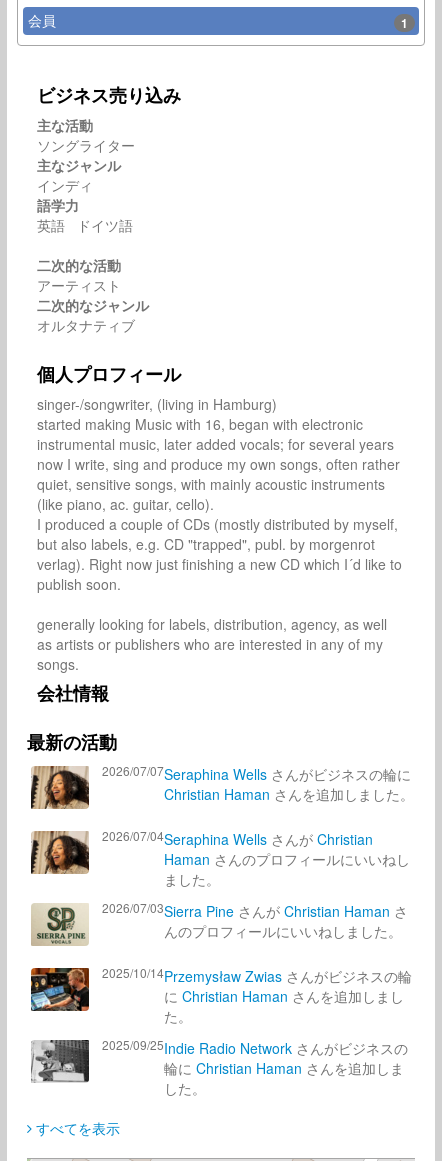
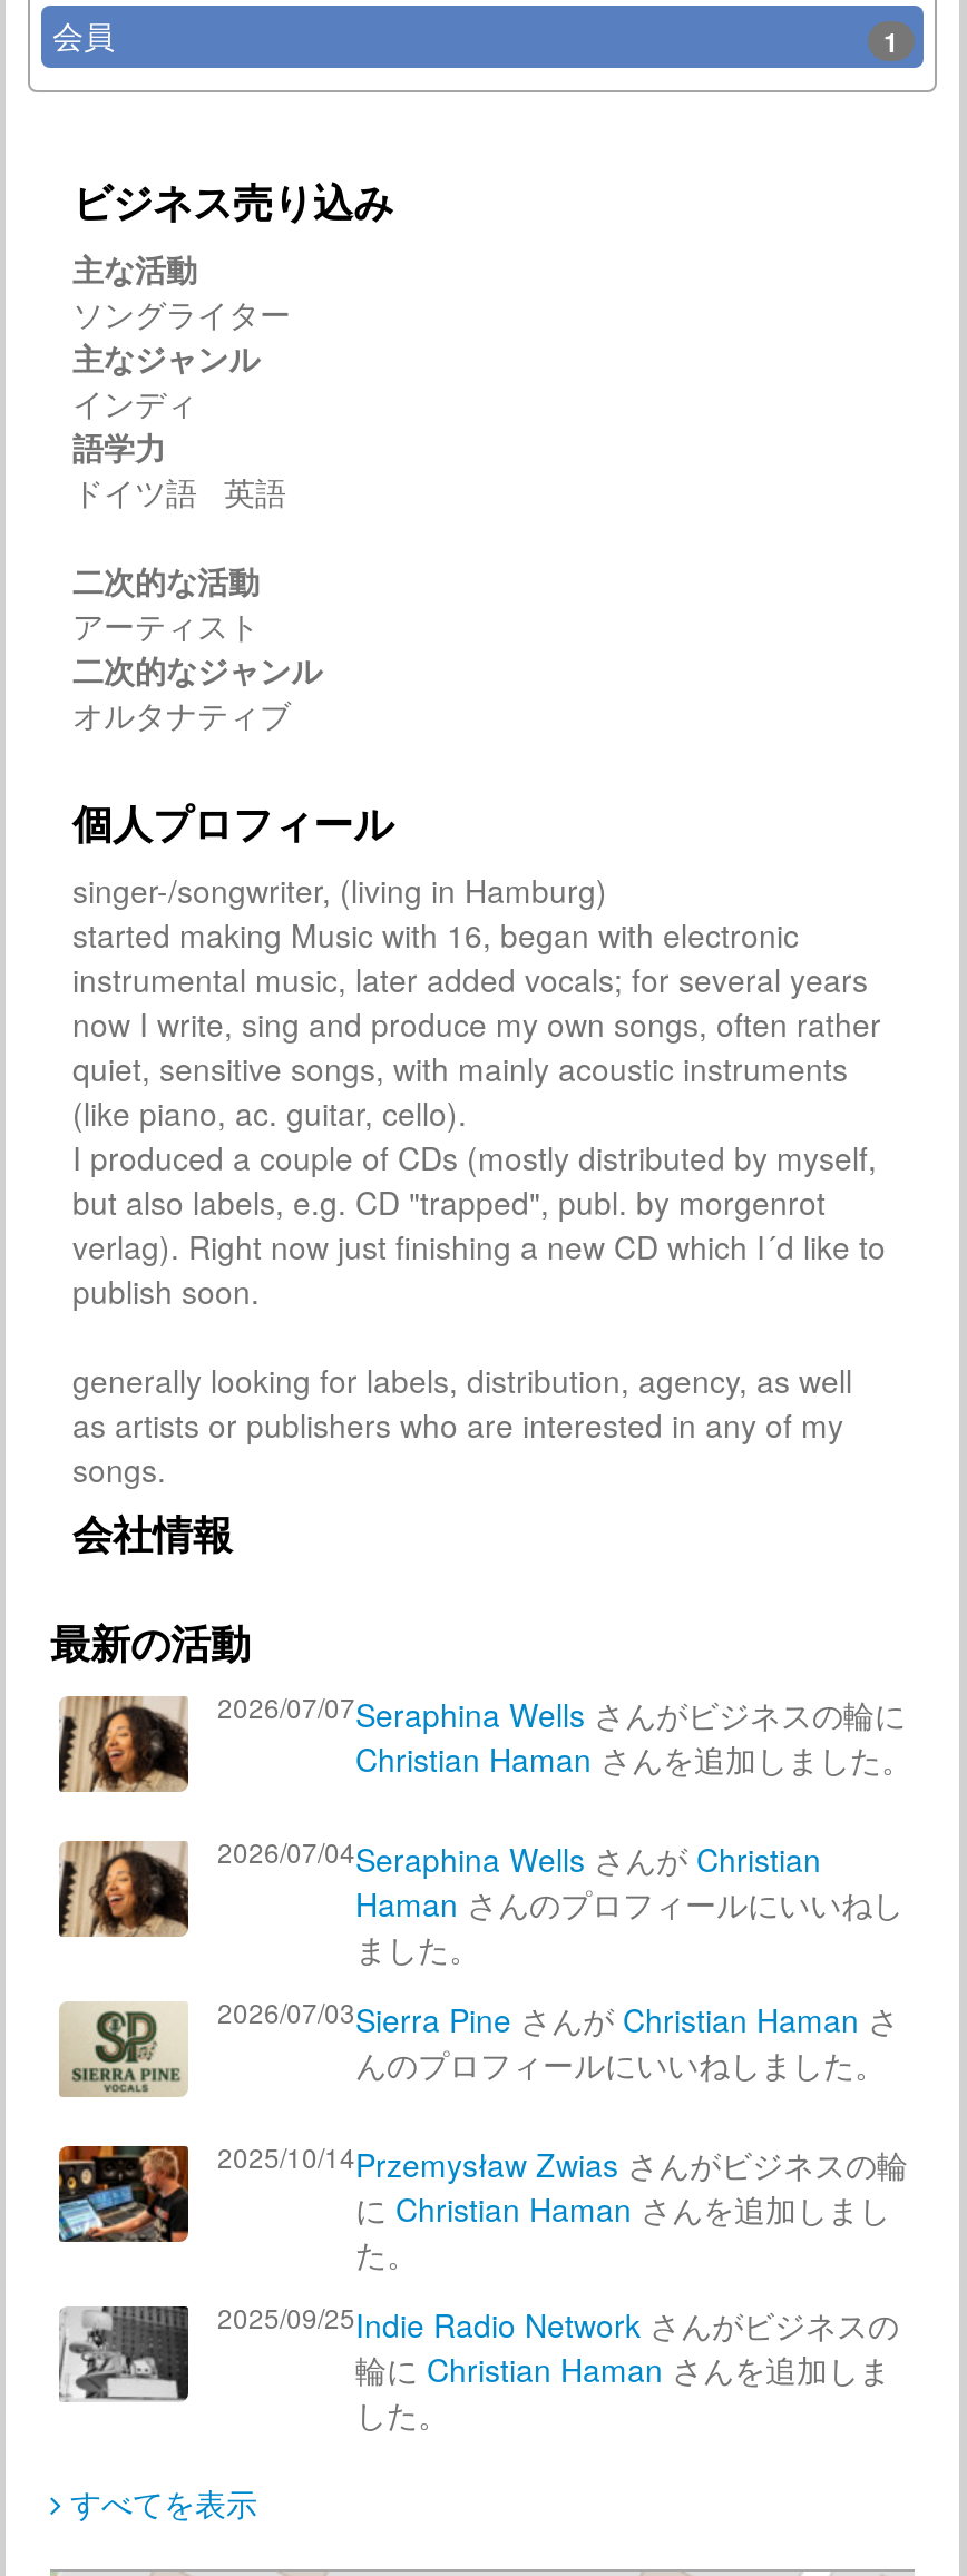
- 英語 ドイツ語
+ ドイツ語 英語
